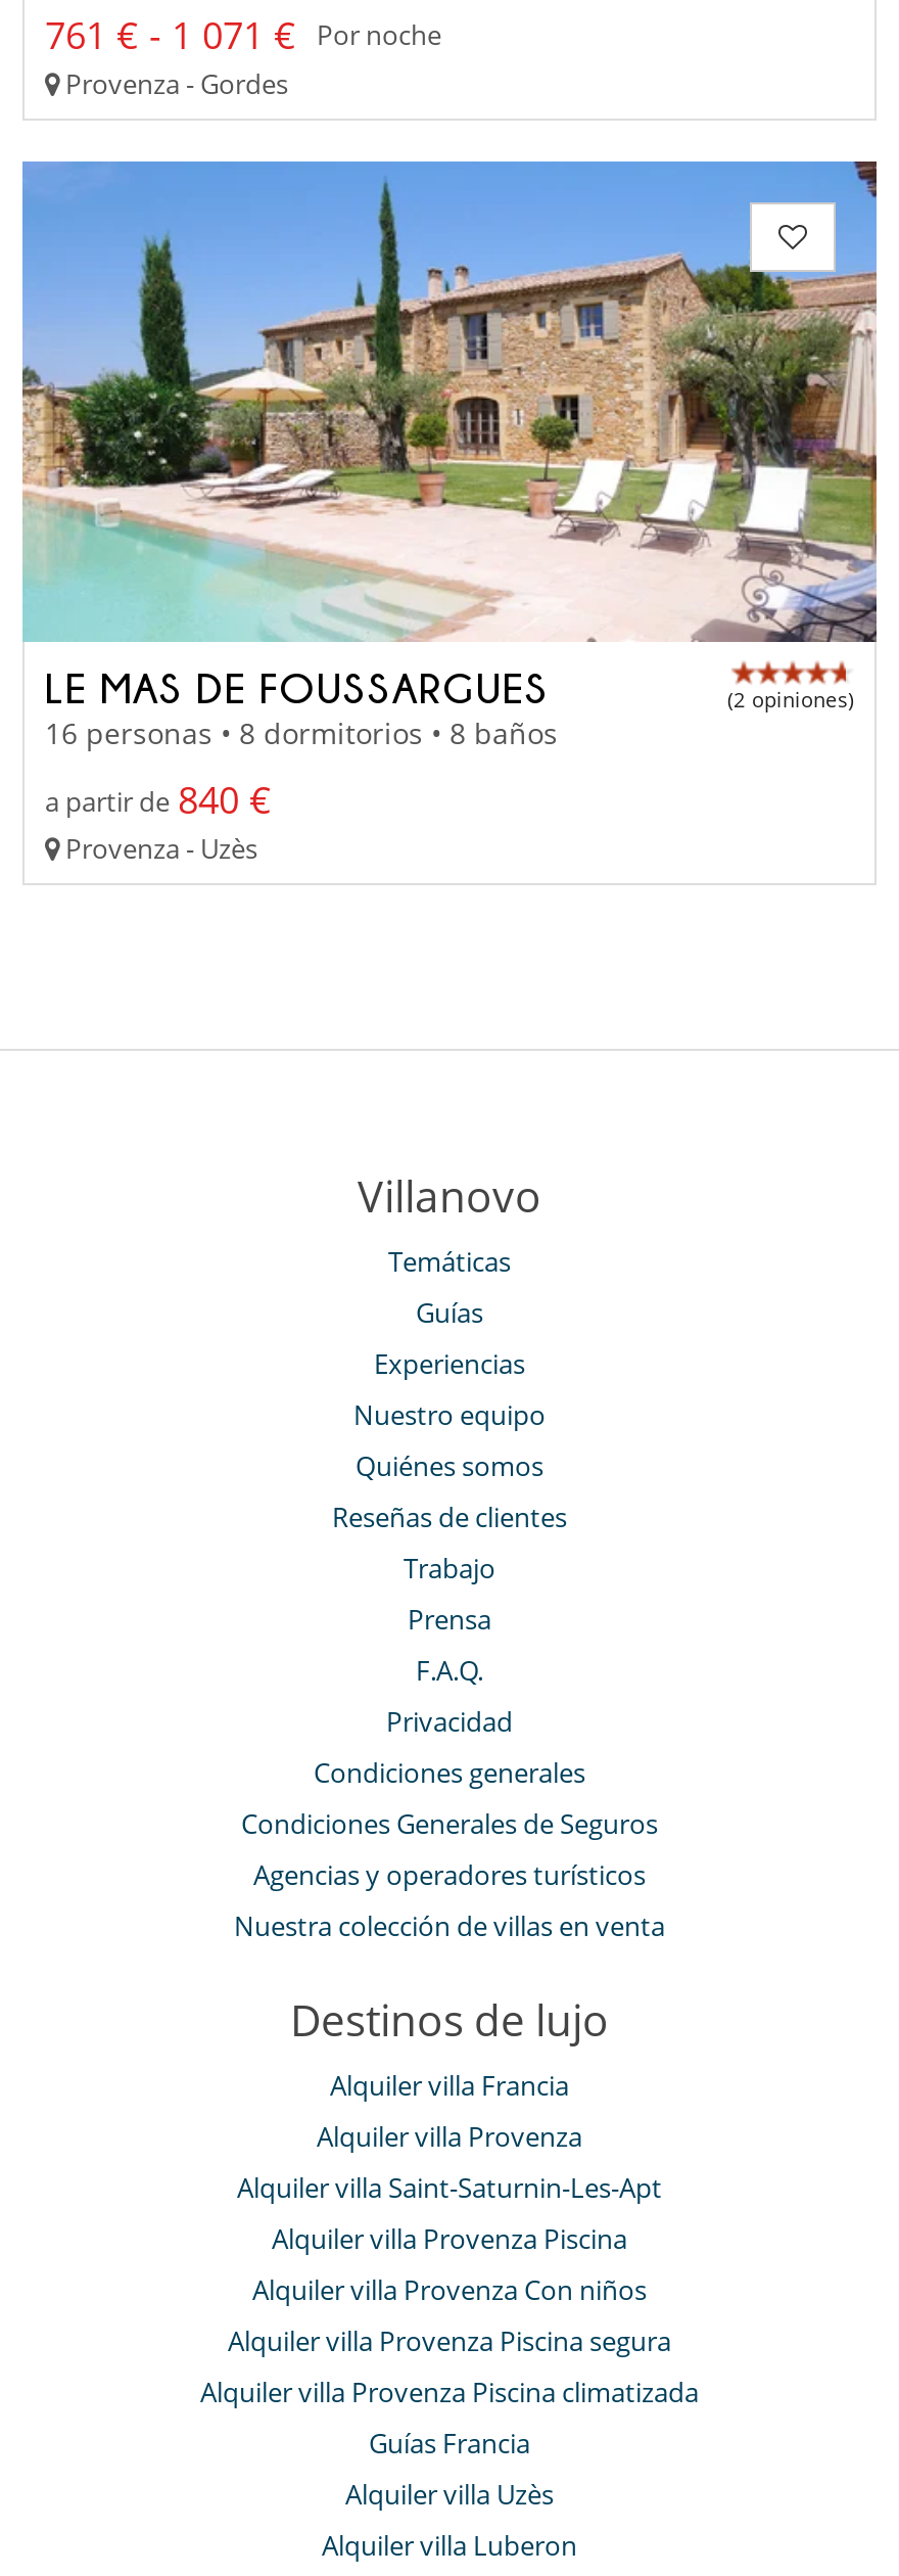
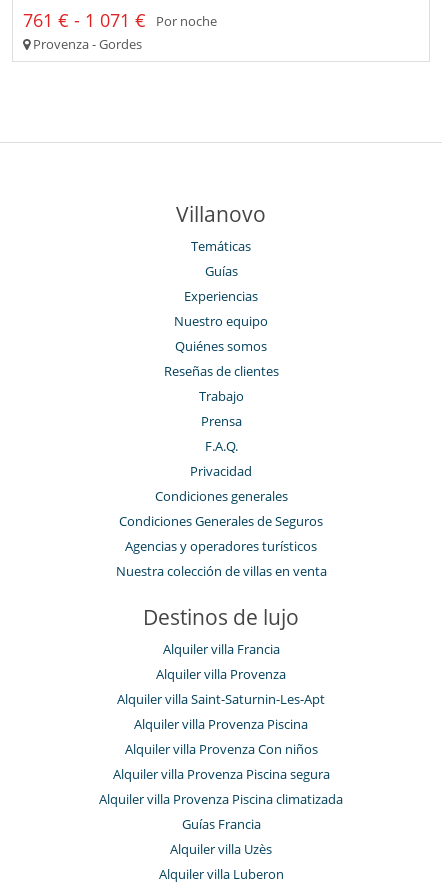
- [image]
- LE MAS DE FOUSSARGUES
- (2 opiniones)
- 16 personas • 8 dormitorios • 8 baños
- a partir de 840 €
- Provenza - Uzès
